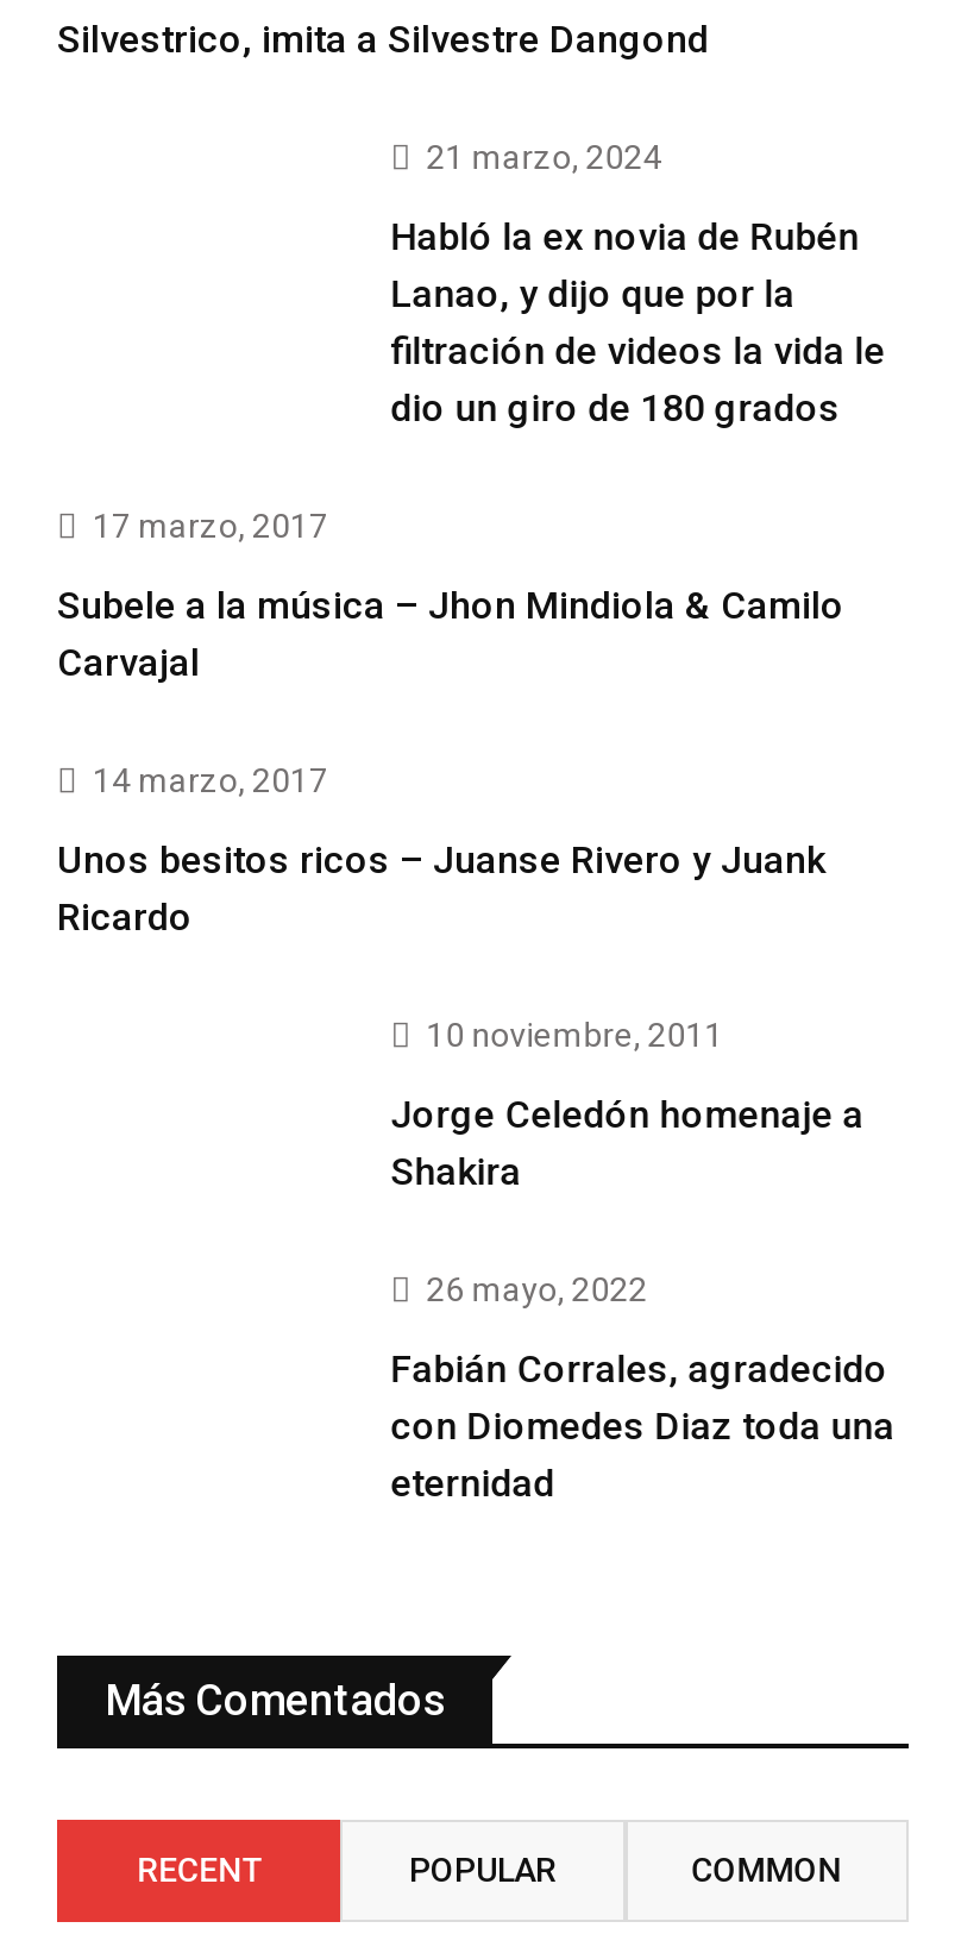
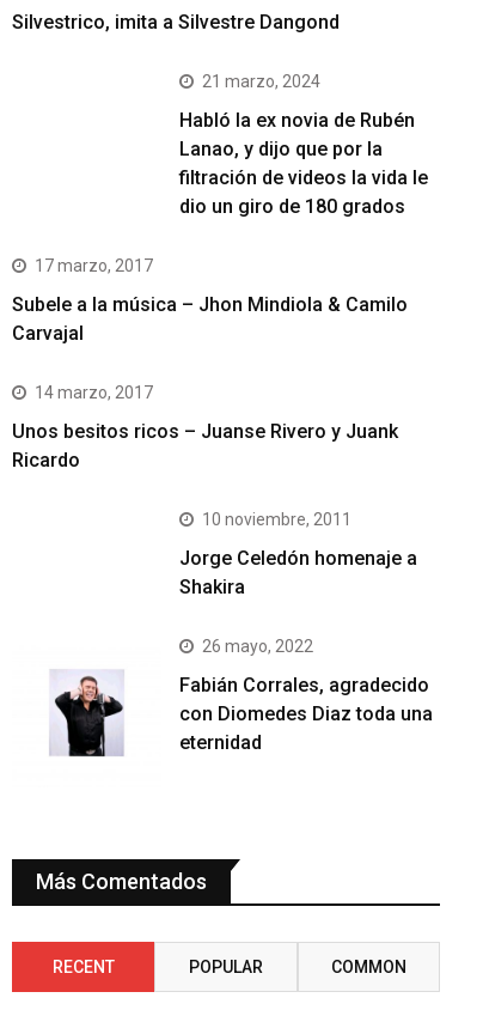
+ [image]
